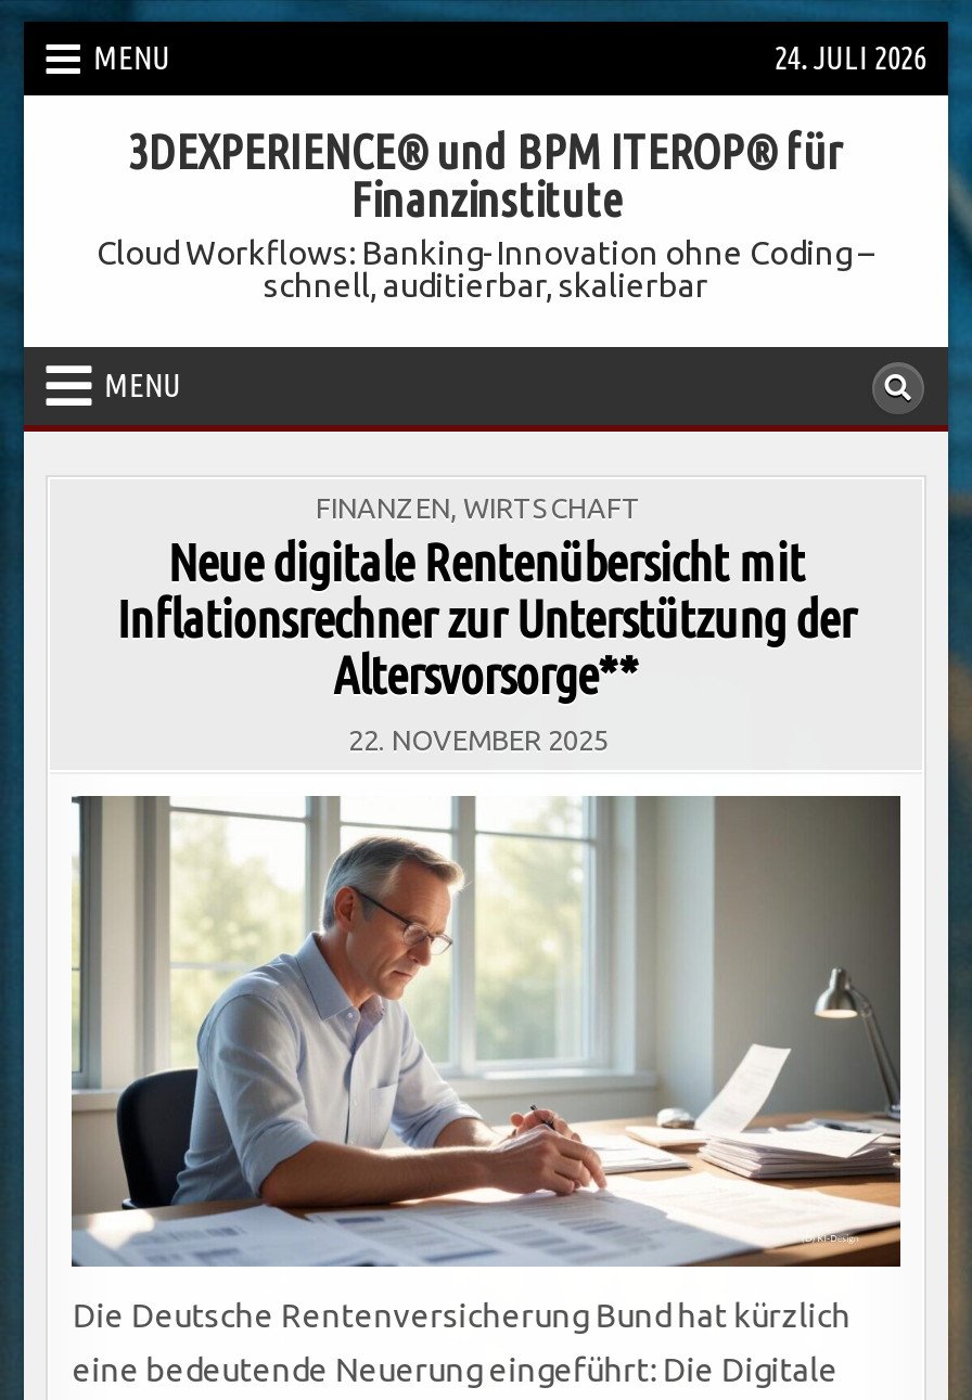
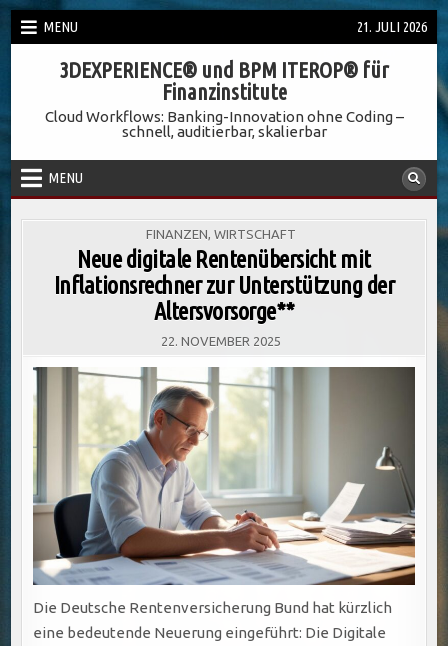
- 24. JULI 2026
+ 21. JULI 2026
